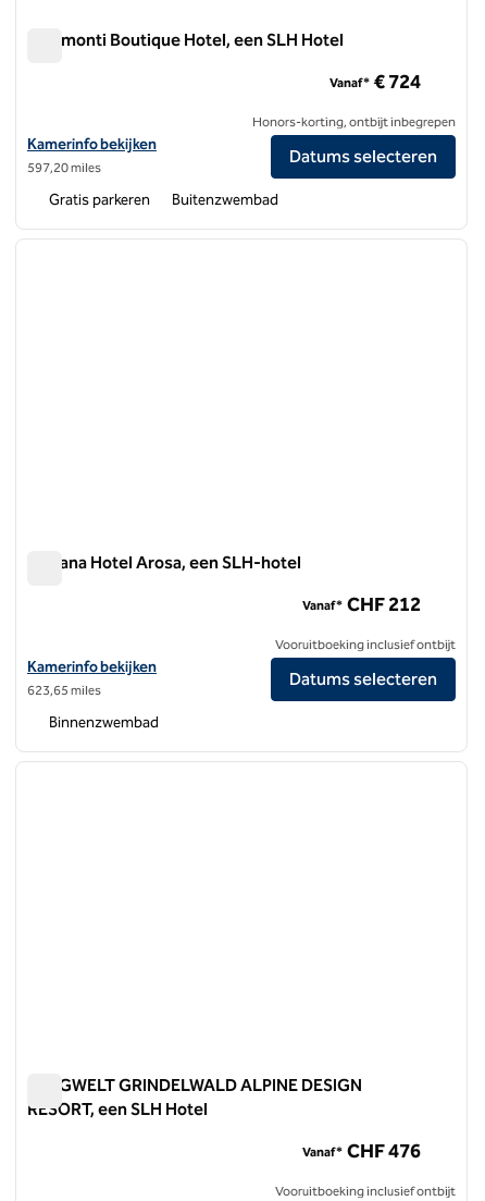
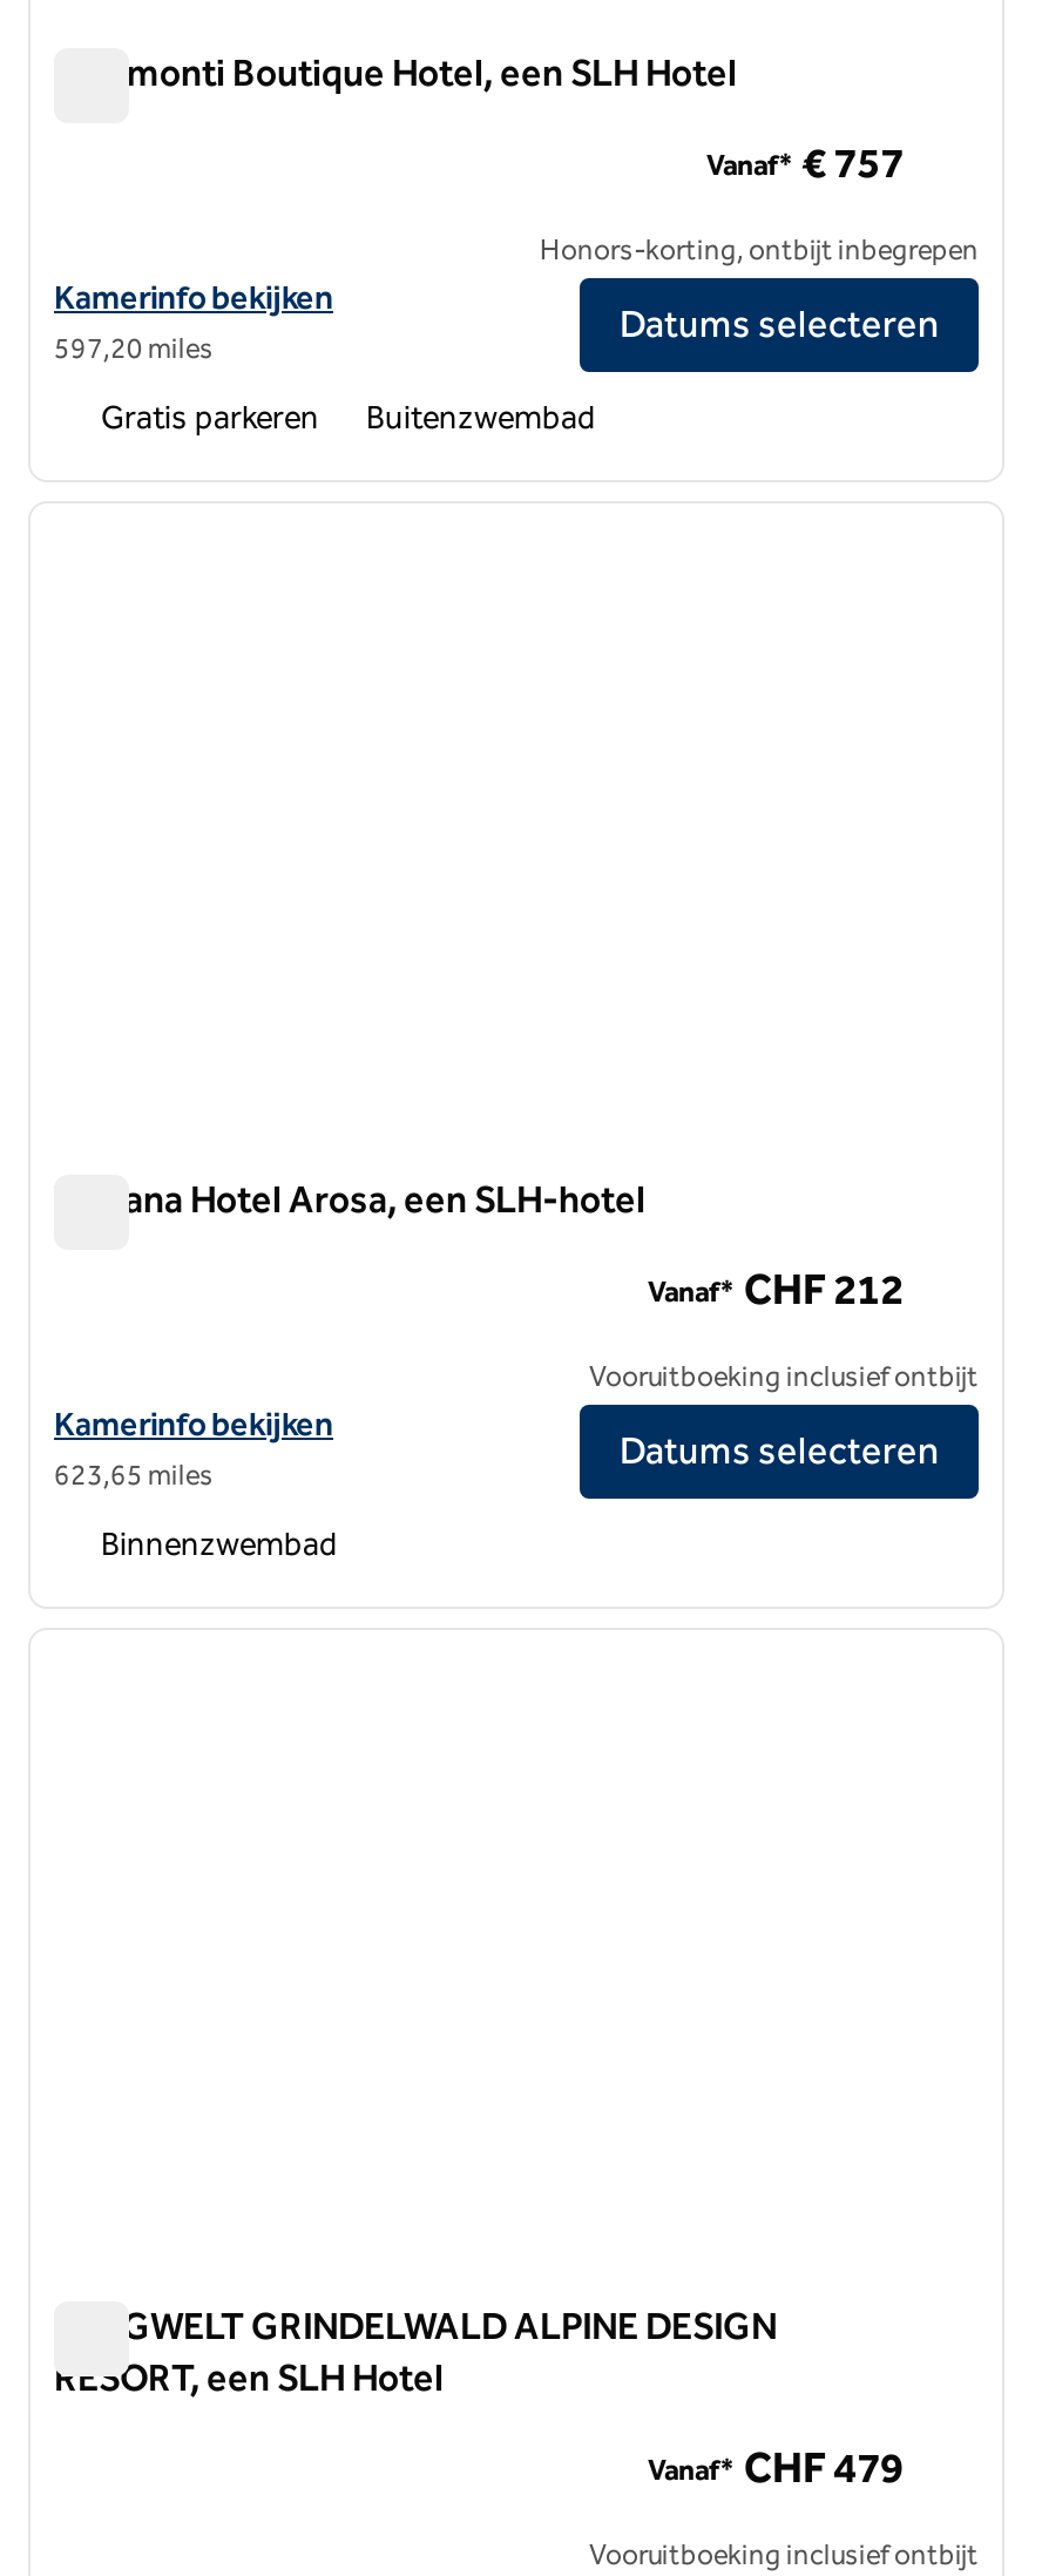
- Vanaf* € 724
+ Vanaf* € 757

- Vanaf* CHF 476
+ Vanaf* CHF 479
